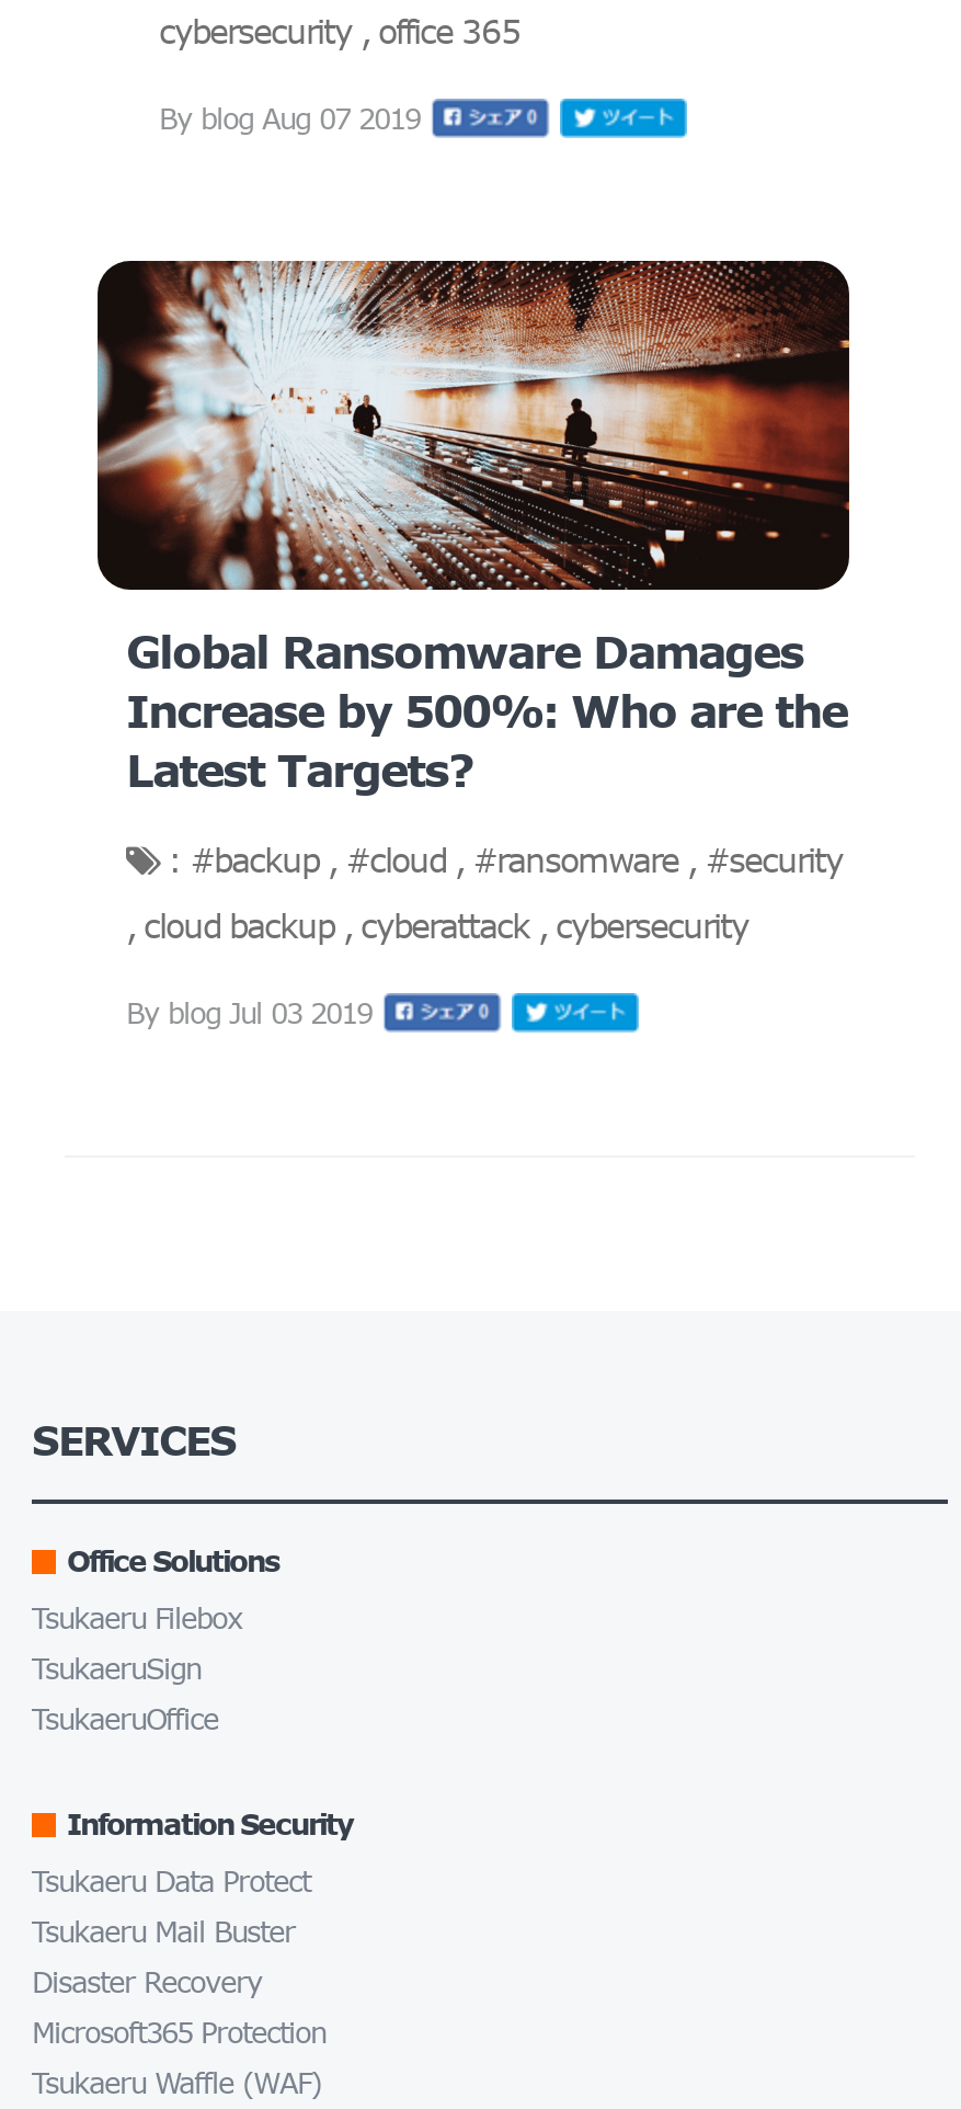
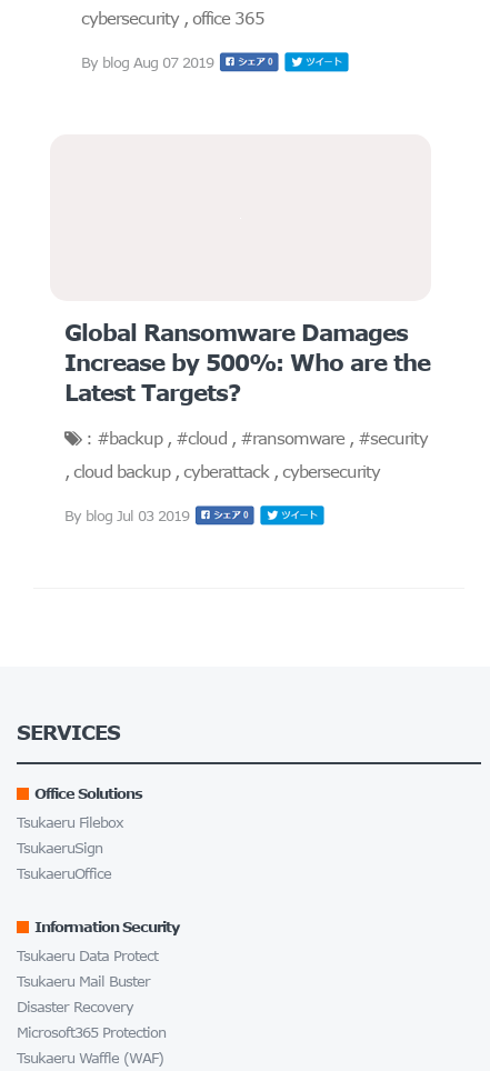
- [image]
